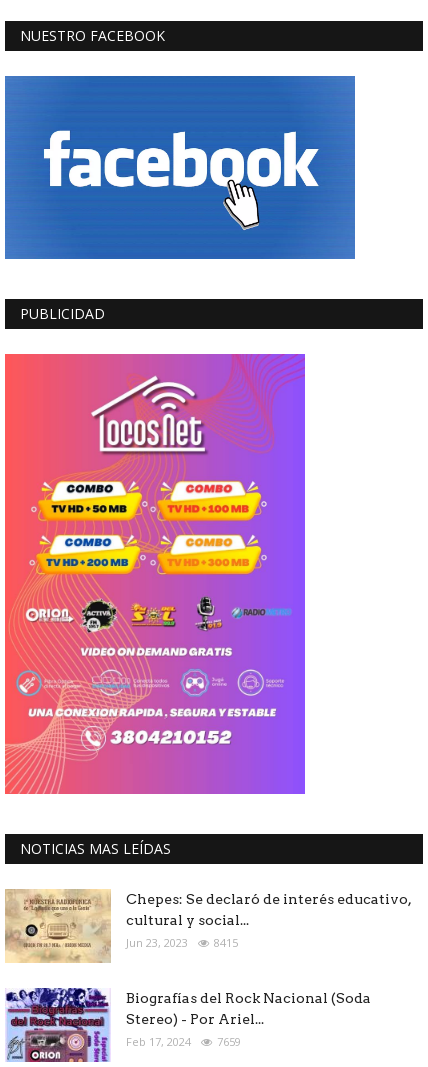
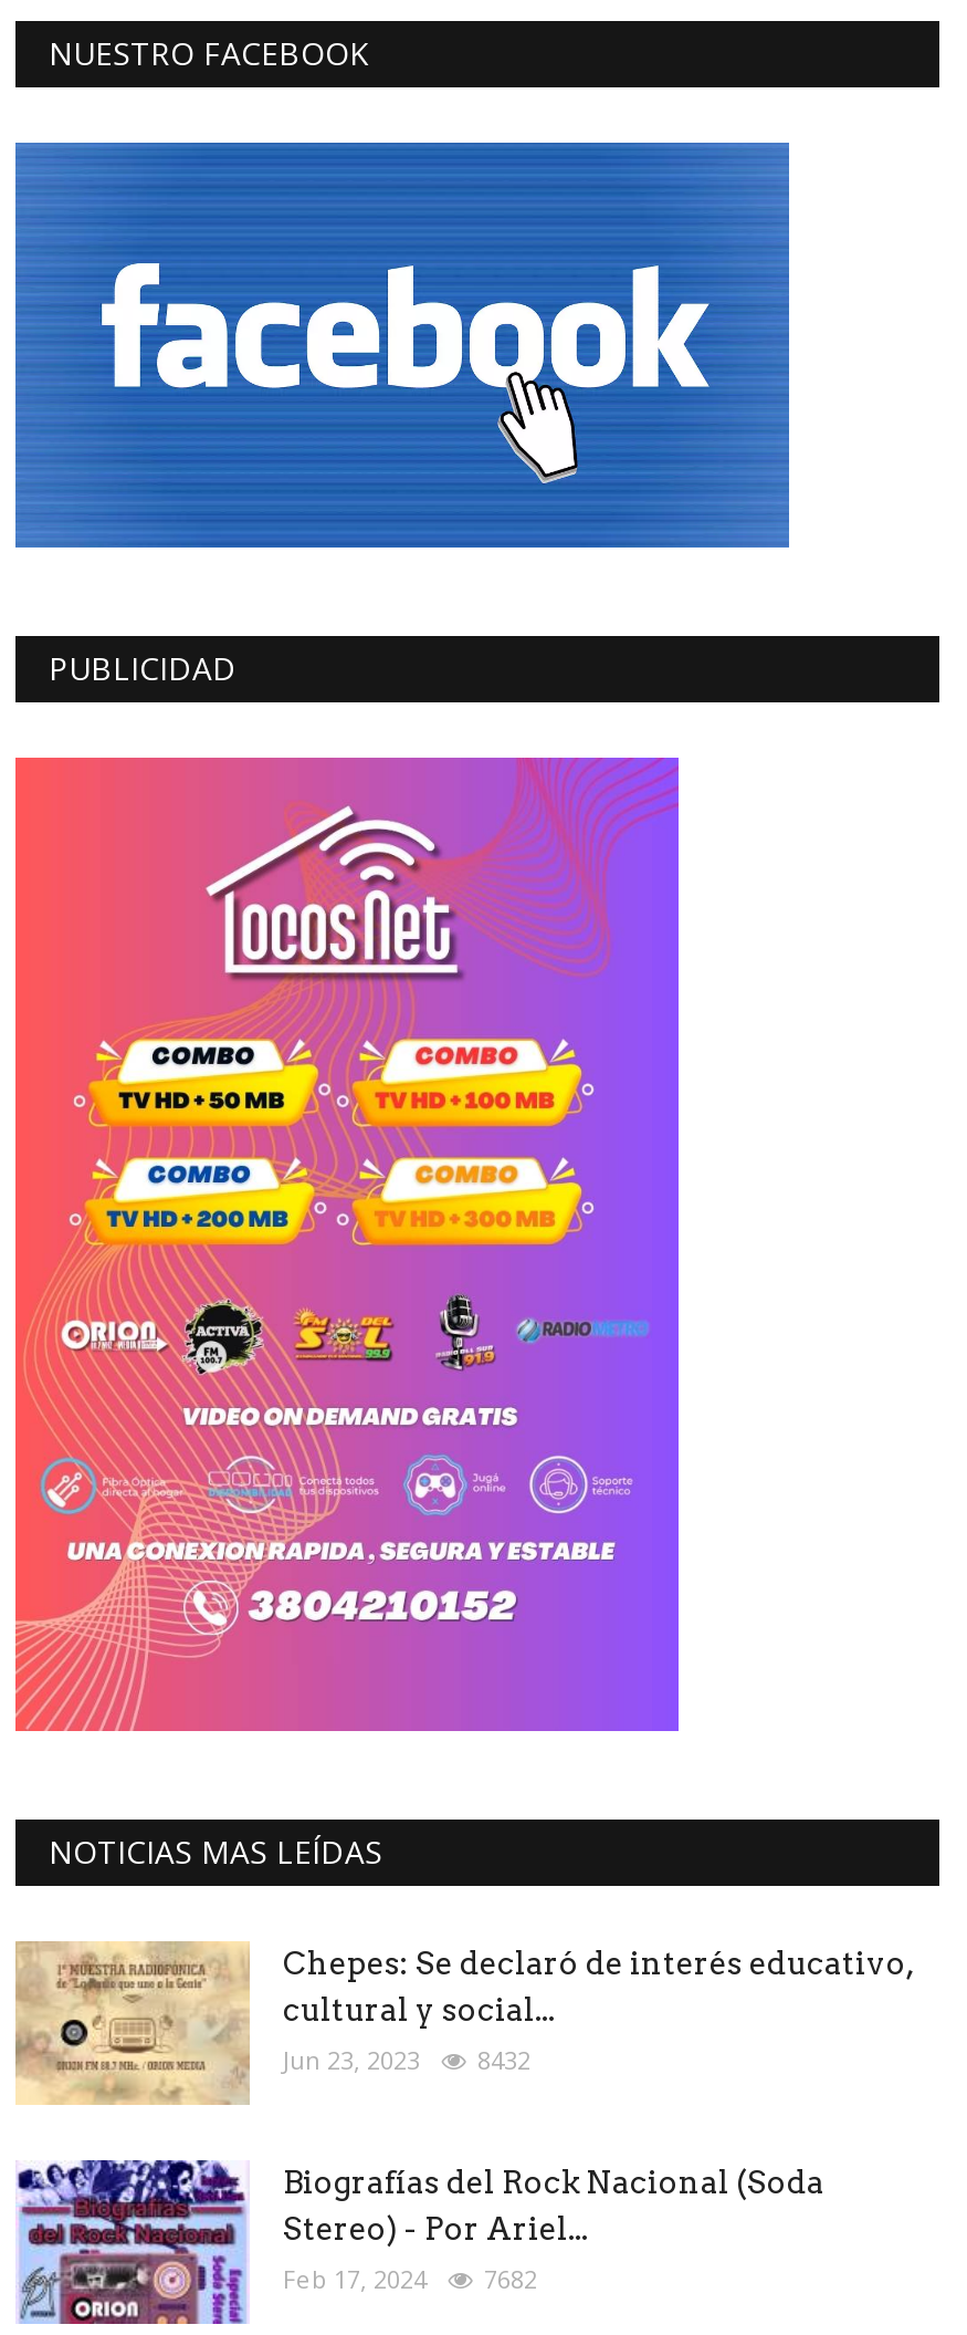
- Jun 23, 2023 8415
+ Jun 23, 2023 8432

- Feb 17, 2024 7659
+ Feb 17, 2024 7682
